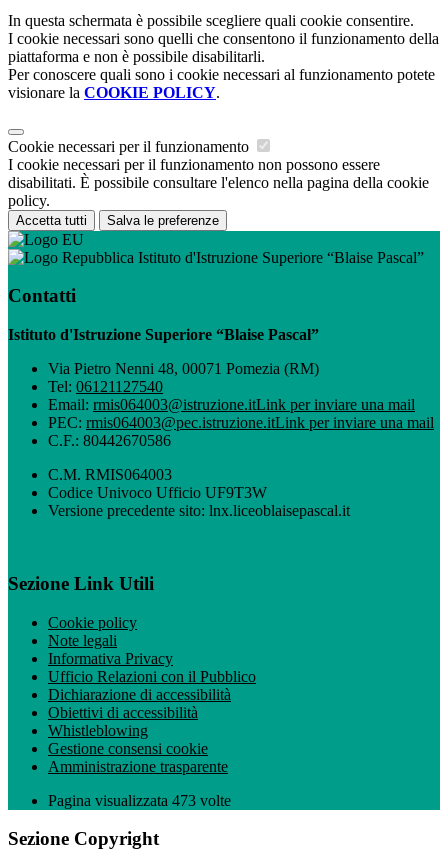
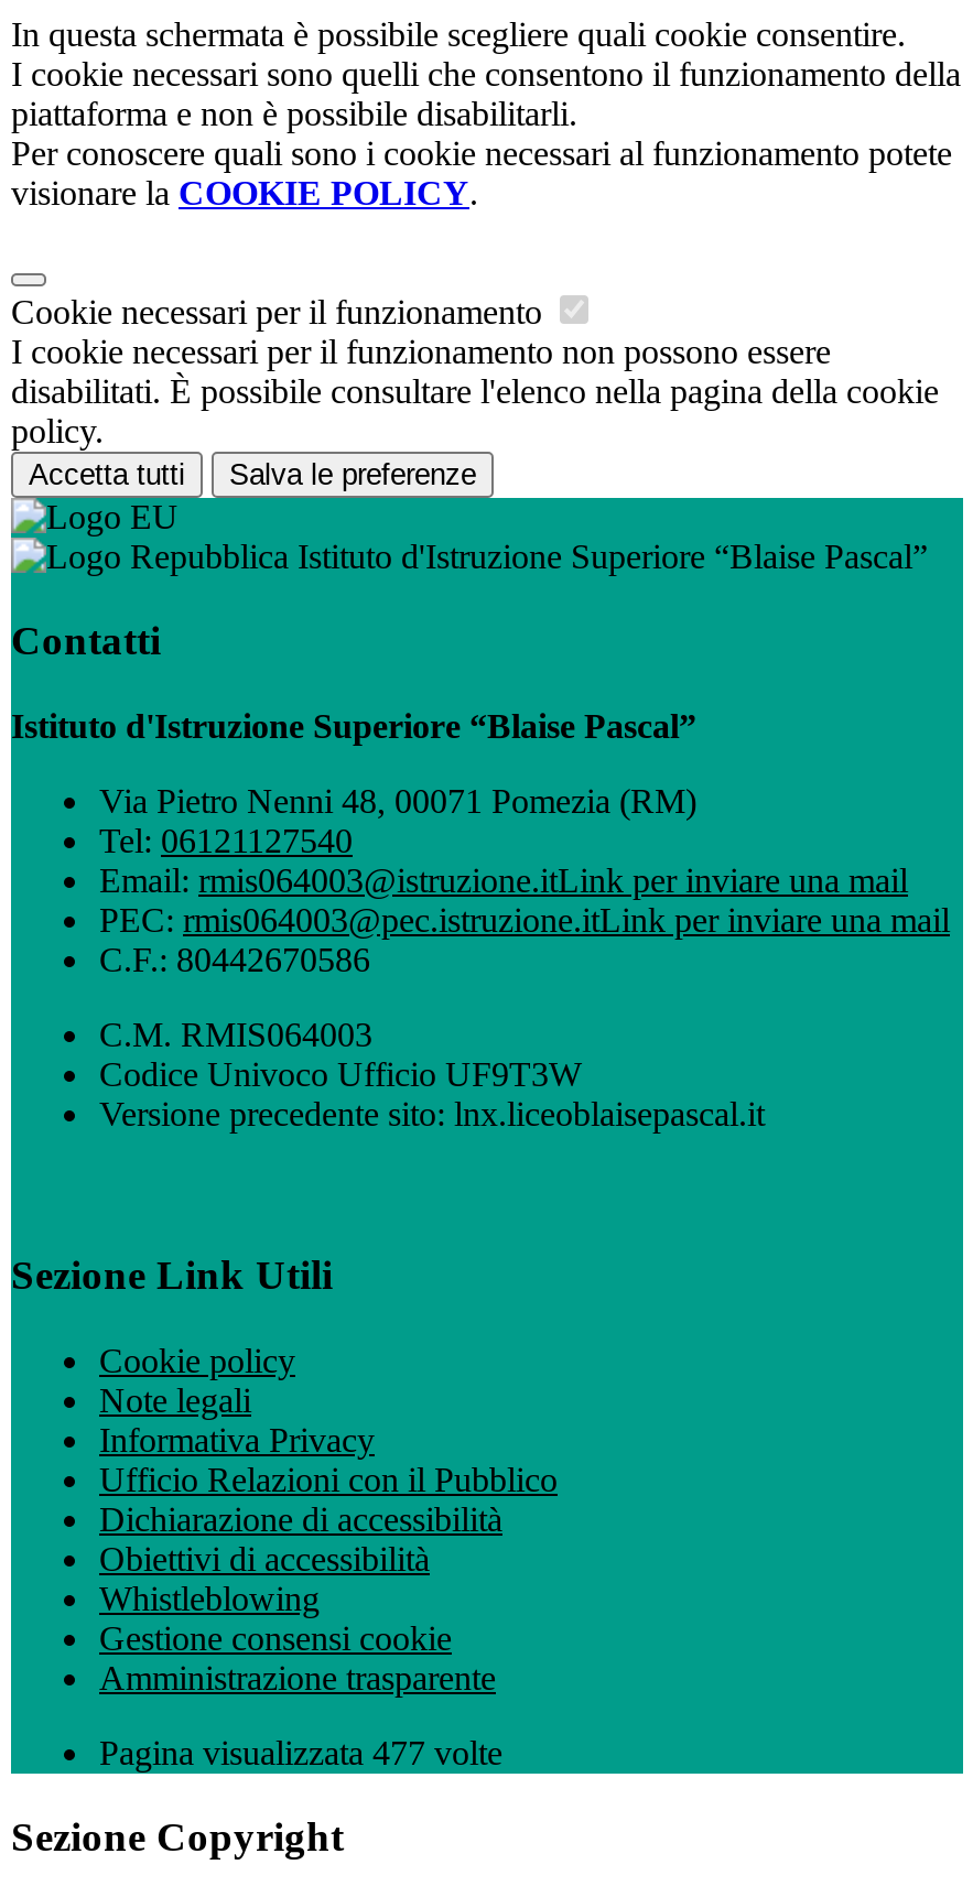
- Pagina visualizzata 473 volte
+ Pagina visualizzata 477 volte
